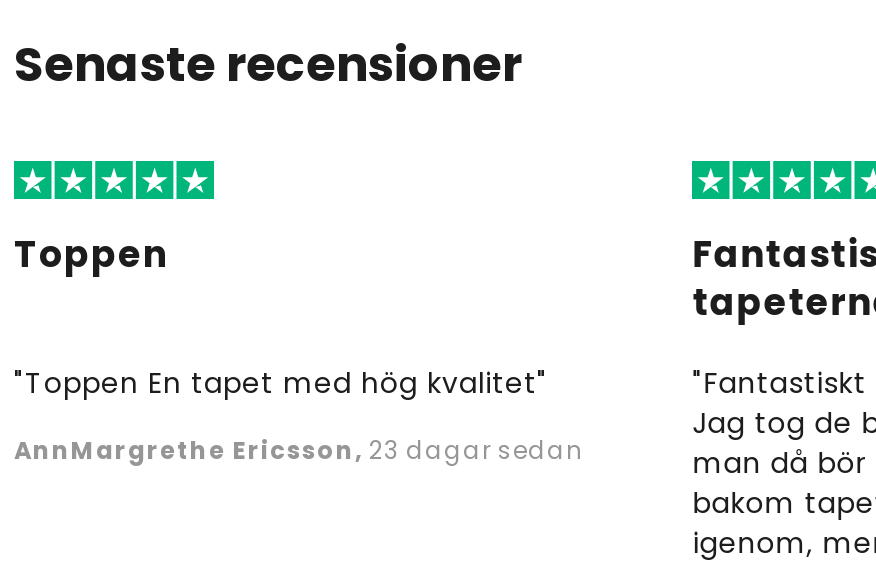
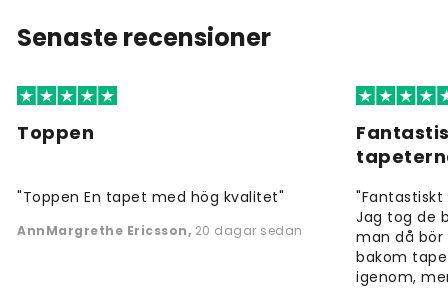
- AnnMargrethe Ericsson, 23 dagar sedan
+ AnnMargrethe Ericsson, 20 dagar sedan
